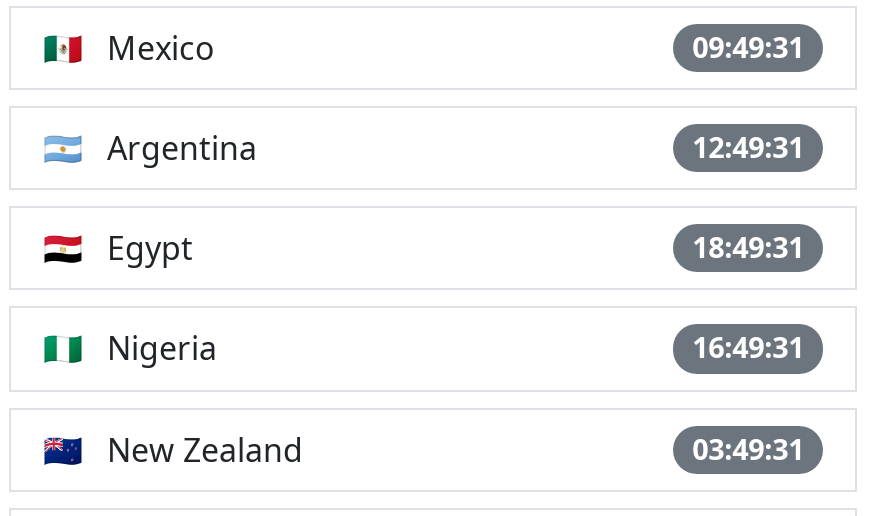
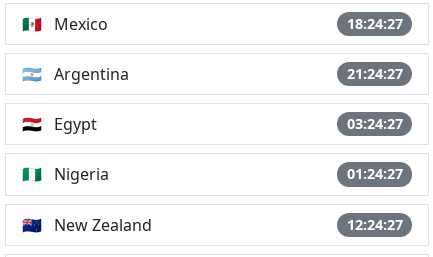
- 09:49:31
+ 18:24:27

- 12:49:31
+ 21:24:27

- 18:49:31
+ 03:24:27

- 16:49:31
+ 01:24:27

- 03:49:31
+ 12:24:27
